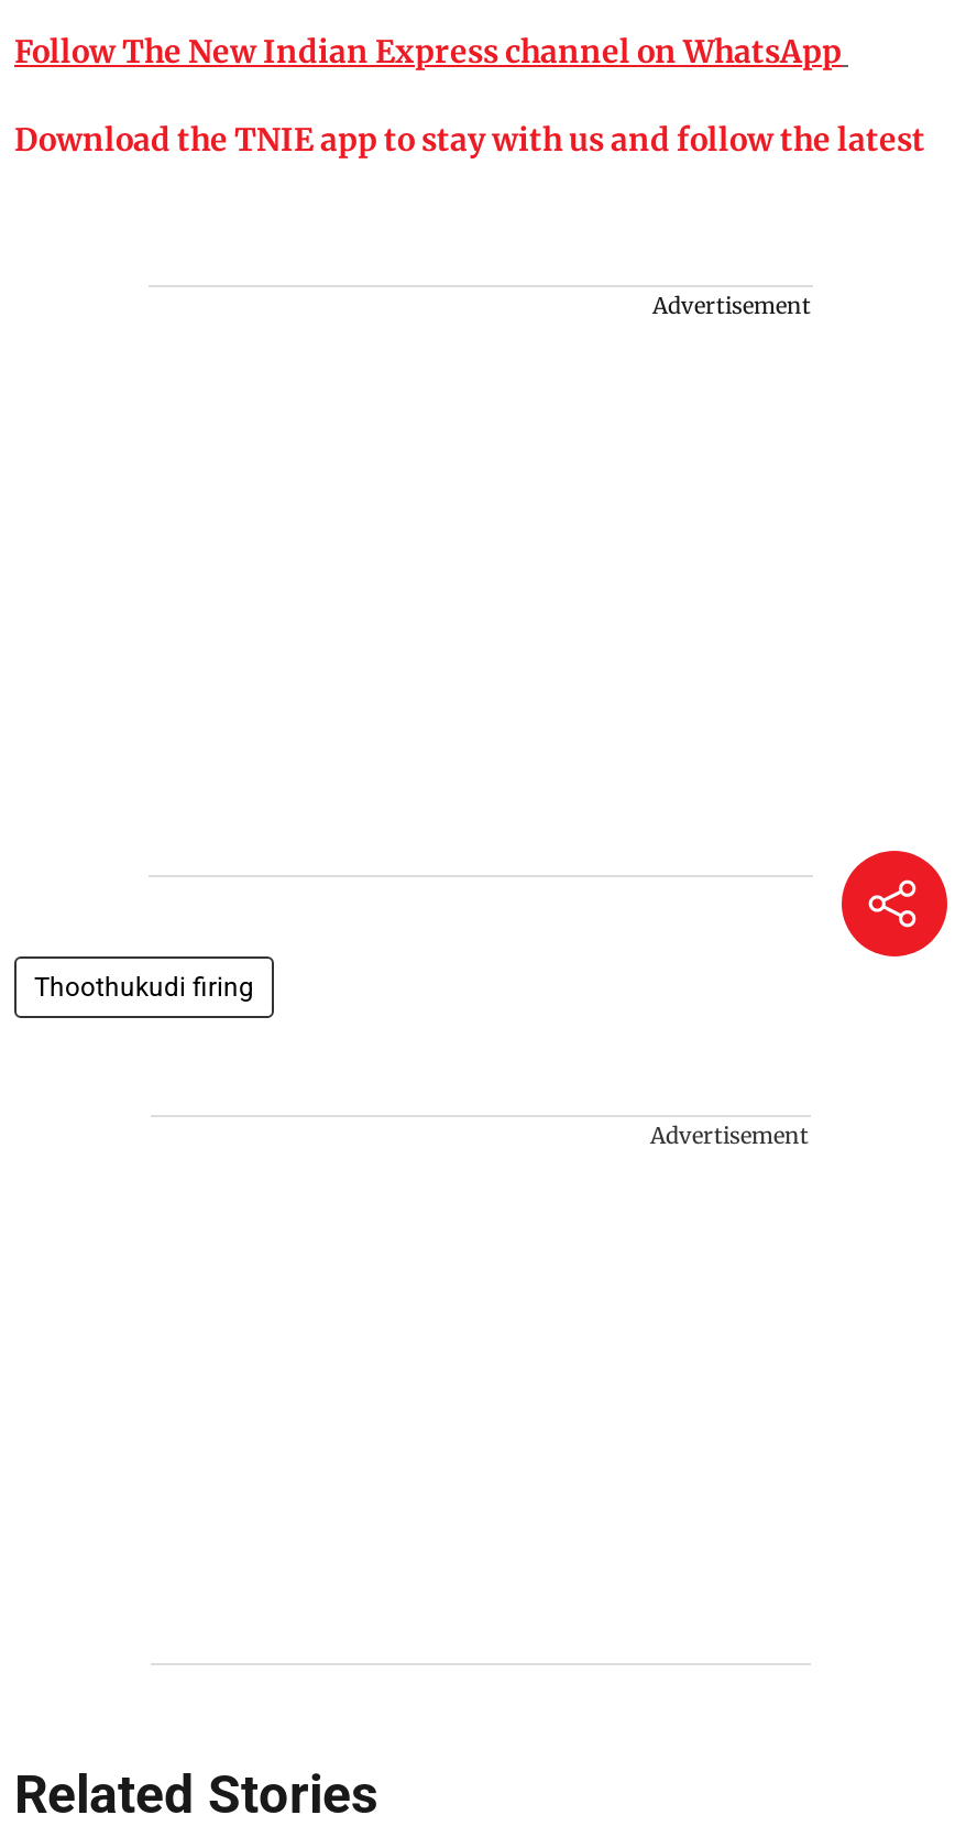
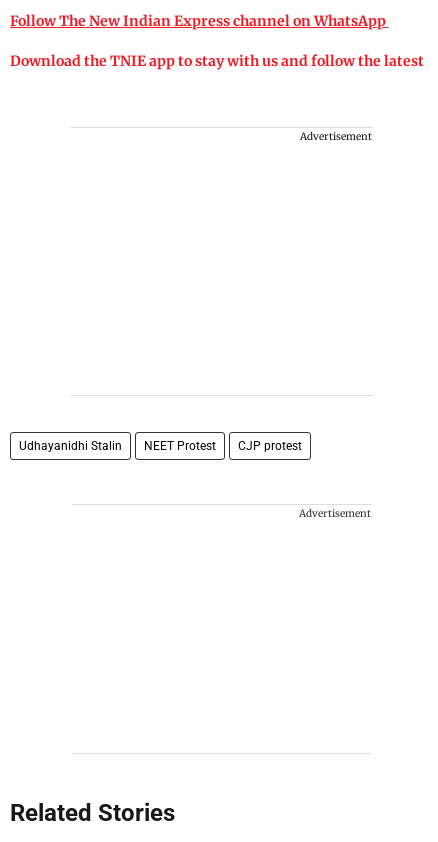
- [image]

- Thoothukudi firing
+ Udhayanidhi Stalin
+ NEET Protest
+ CJP protest
